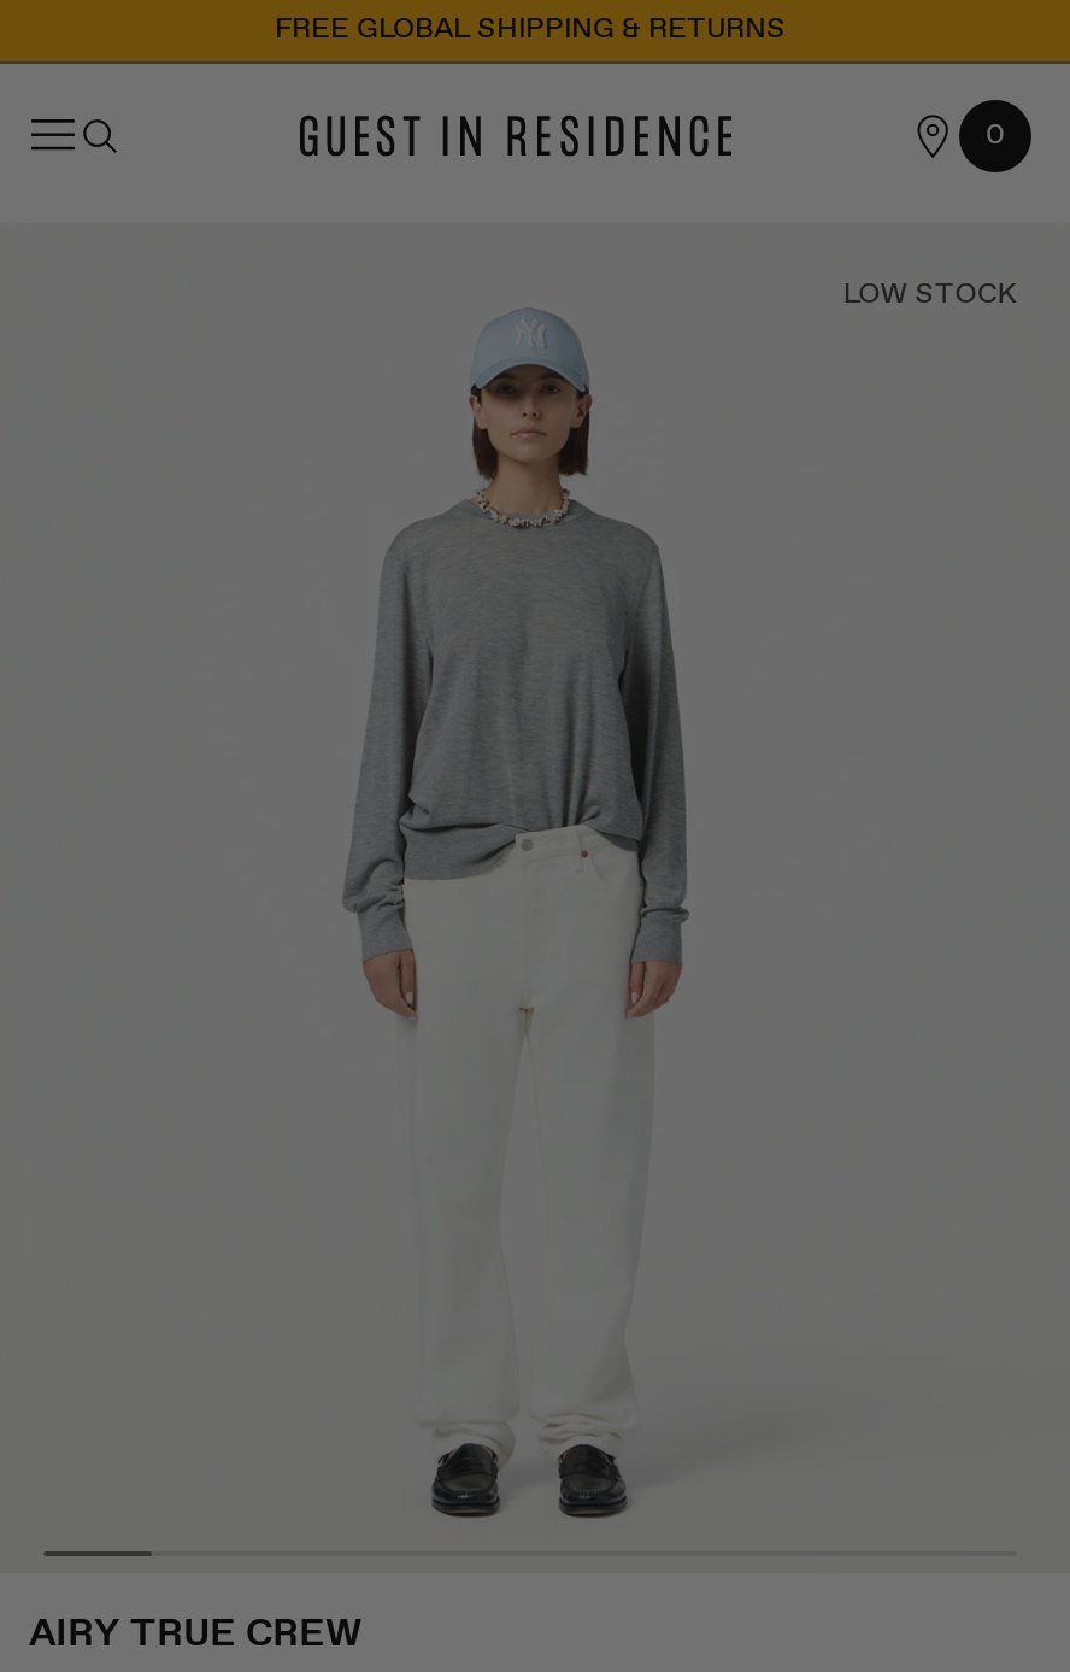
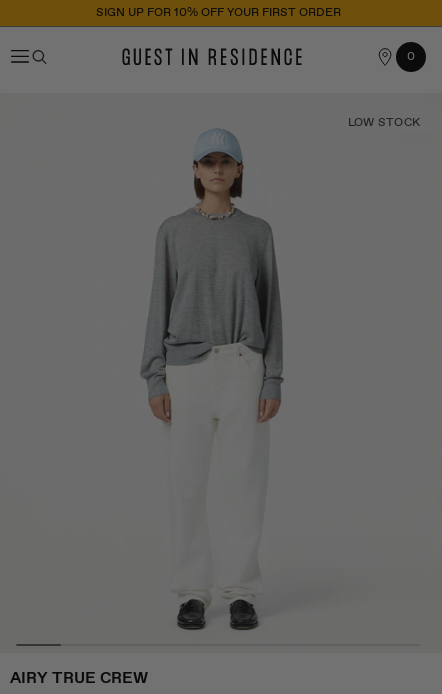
- FREE GLOBAL SHIPPING & RETURNS
+ SIGN UP FOR 10% OFF YOUR FIRST ORDER
